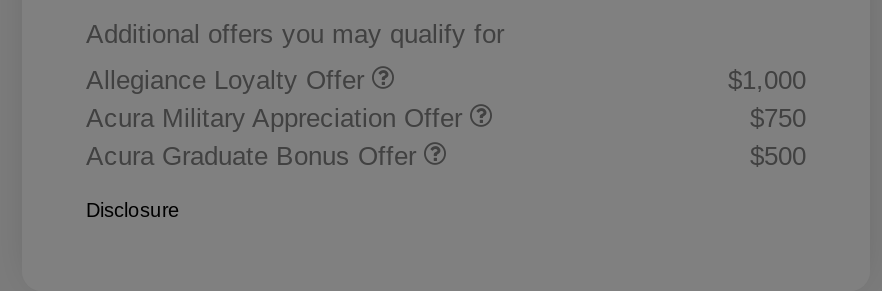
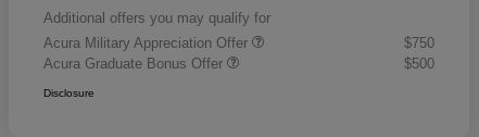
- Allegiance Loyalty Offer
- $1,000
